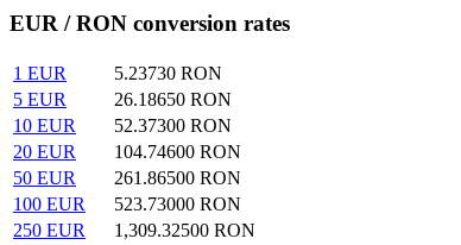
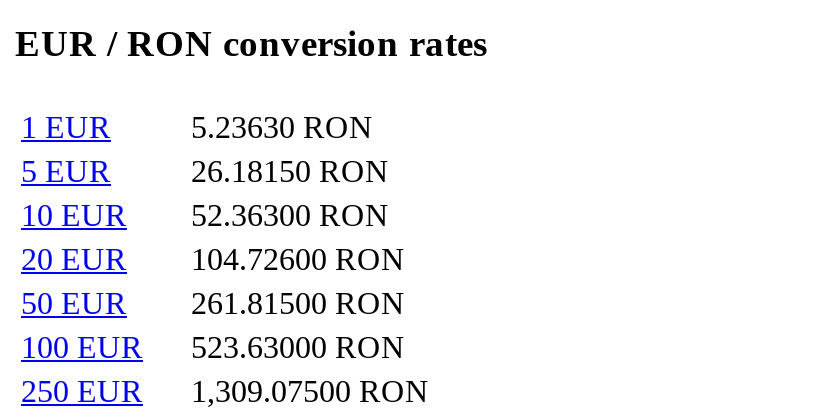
- 5.23730 RON
+ 5.23630 RON

- 26.18650 RON
+ 26.18150 RON

- 10 EUR 52.37300 RON
+ 10 EUR 52.36300 RON

- 20 EUR 104.74600 RON
+ 20 EUR 104.72600 RON

- 50 EUR 261.86500 RON
+ 50 EUR 261.81500 RON

- 100 EUR 523.73000 RON
+ 100 EUR 523.63000 RON

- 250 EUR 1,309.32500 RON
+ 250 EUR 1,309.07500 RON
